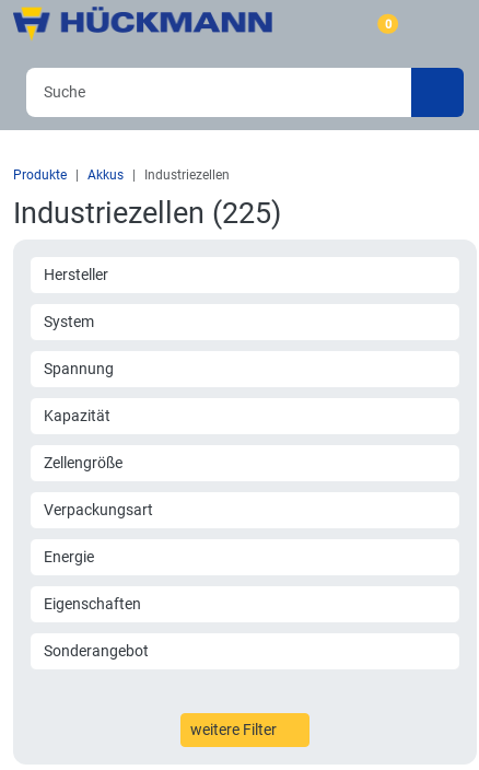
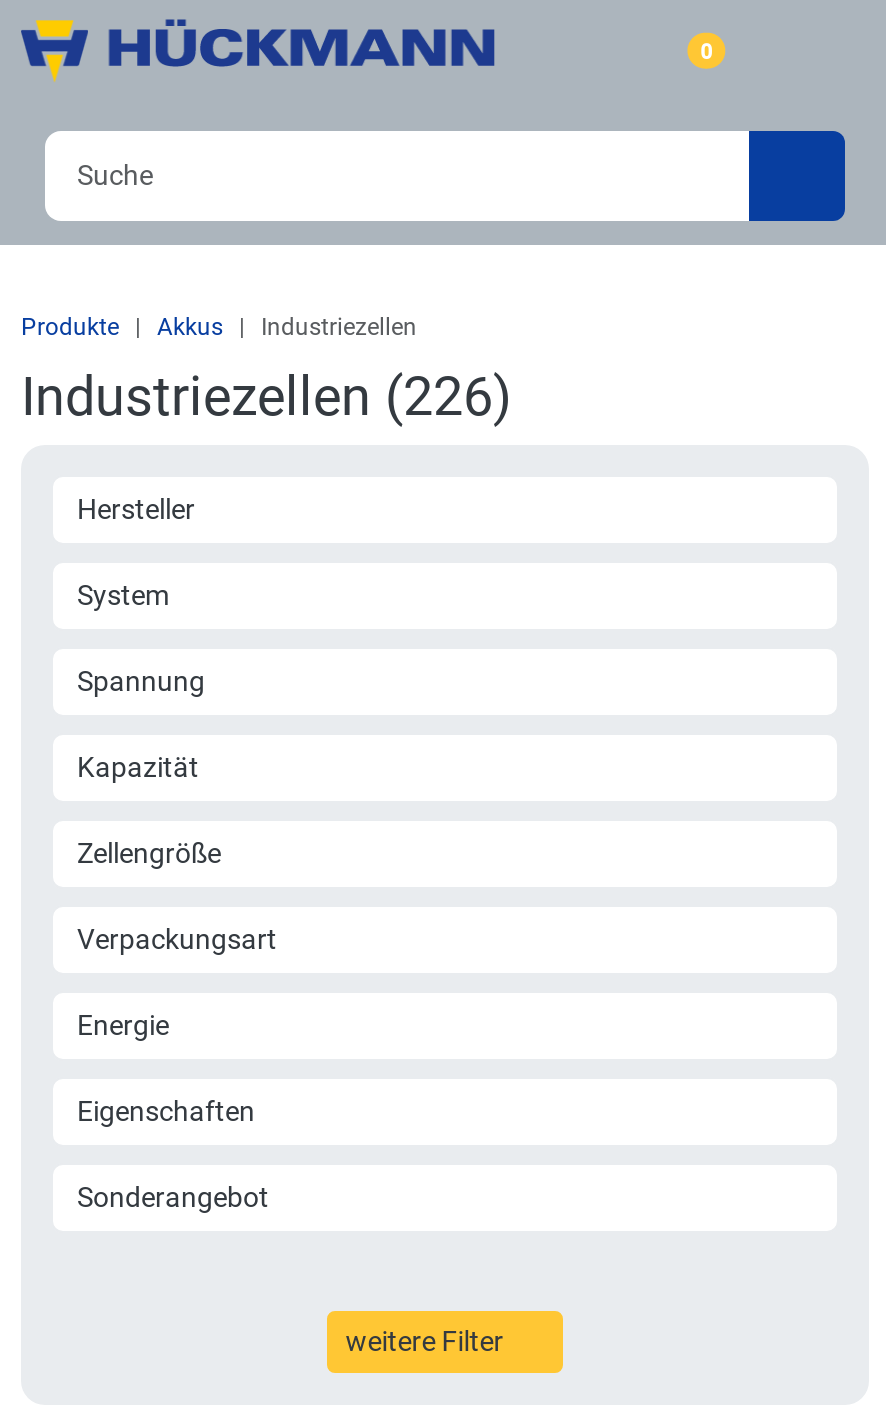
- Industriezellen (225)
+ Industriezellen (226)
